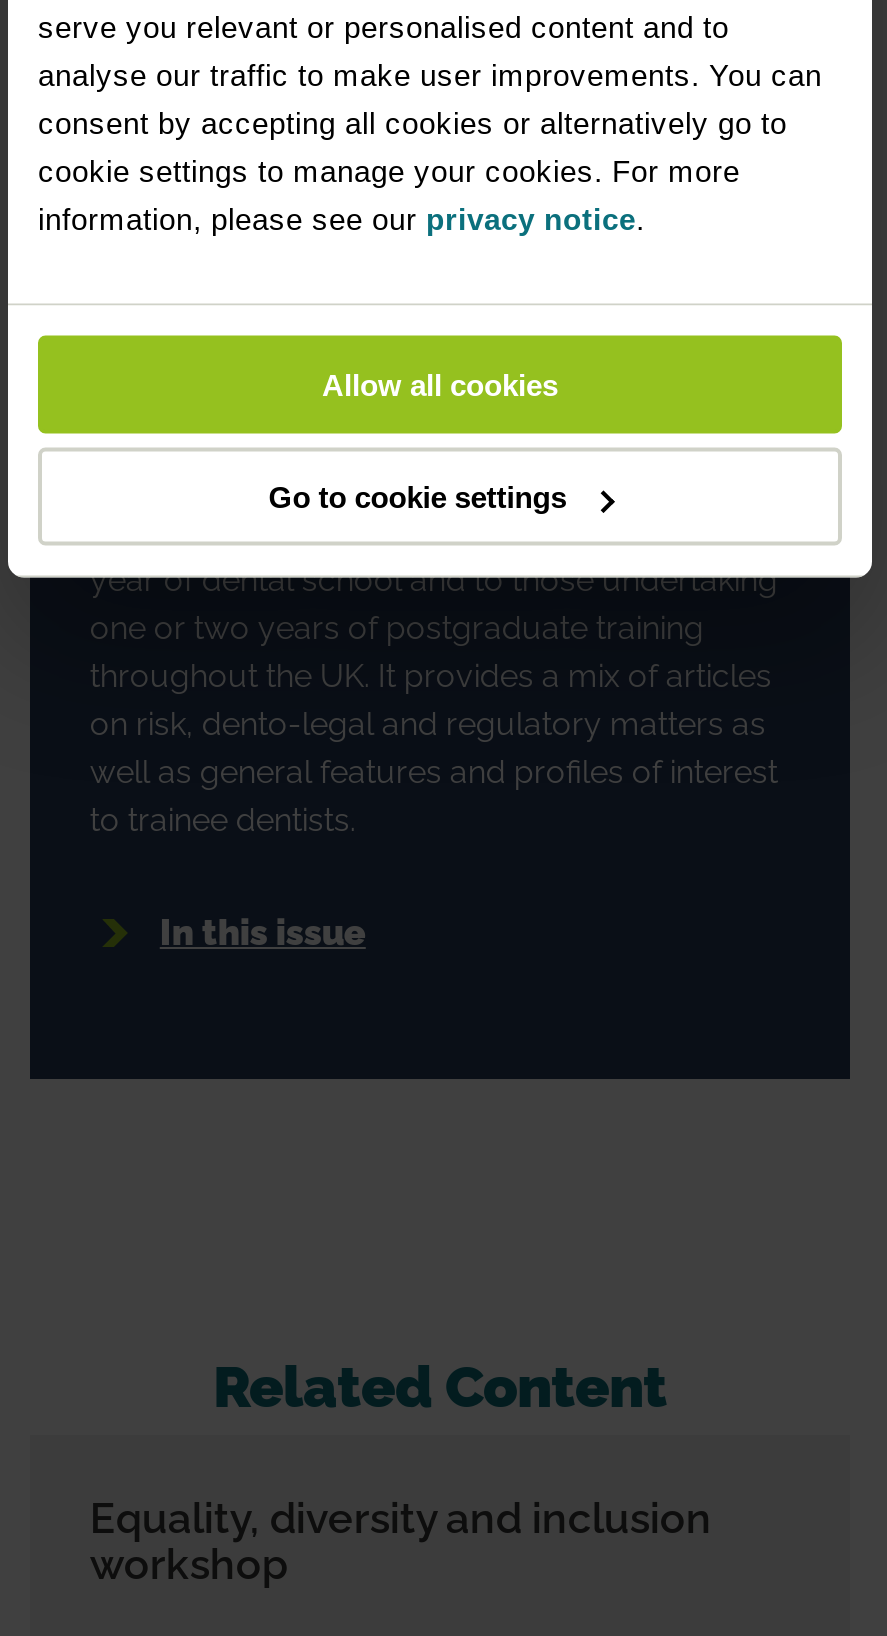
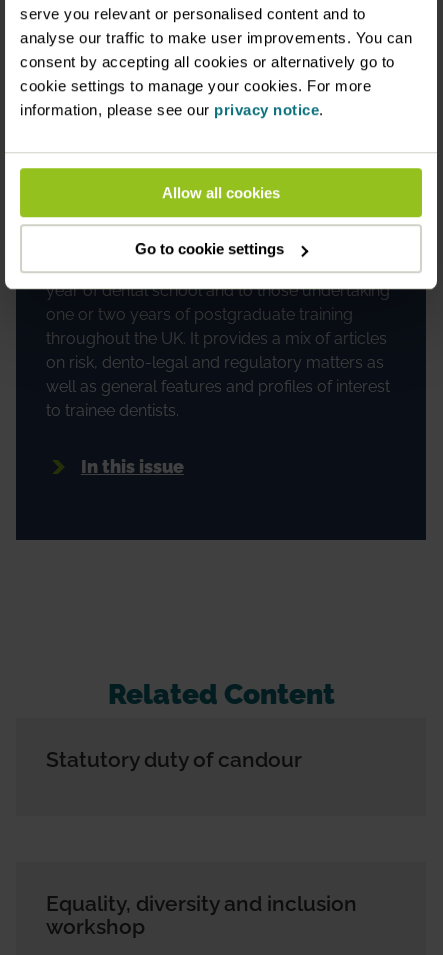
+ Statutory duty of candour
